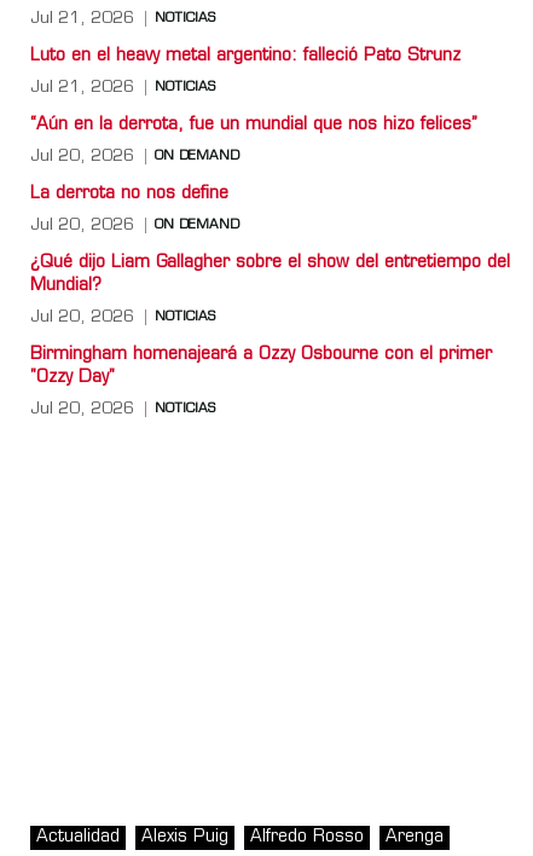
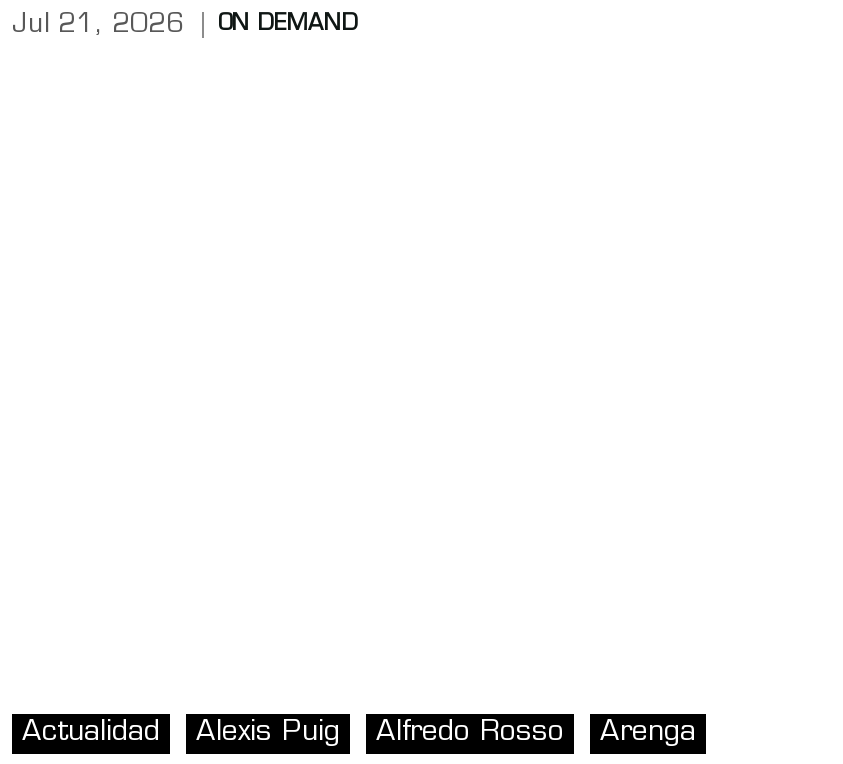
- NOTICIAS
- Luto en el heavy metal argentino: falleció Pato Strunz
- Jul 21, 2026
- NOTICIAS
- “Aún en la derrota, fue un mundial que nos hizo felices”
- Jul 20, 2026

- La derrota no nos define
- Jul 20, 2026
- ON DEMAND
- ¿Qué dijo Liam Gallagher sobre el show del entretiempo del
- Mundial?
- Jul 20, 2026
- NOTICIAS
- Birmingham homenajeará a Ozzy Osbourne con el primer
- "Ozzy Day"
- Jul 20, 2026
- NOTICIAS
